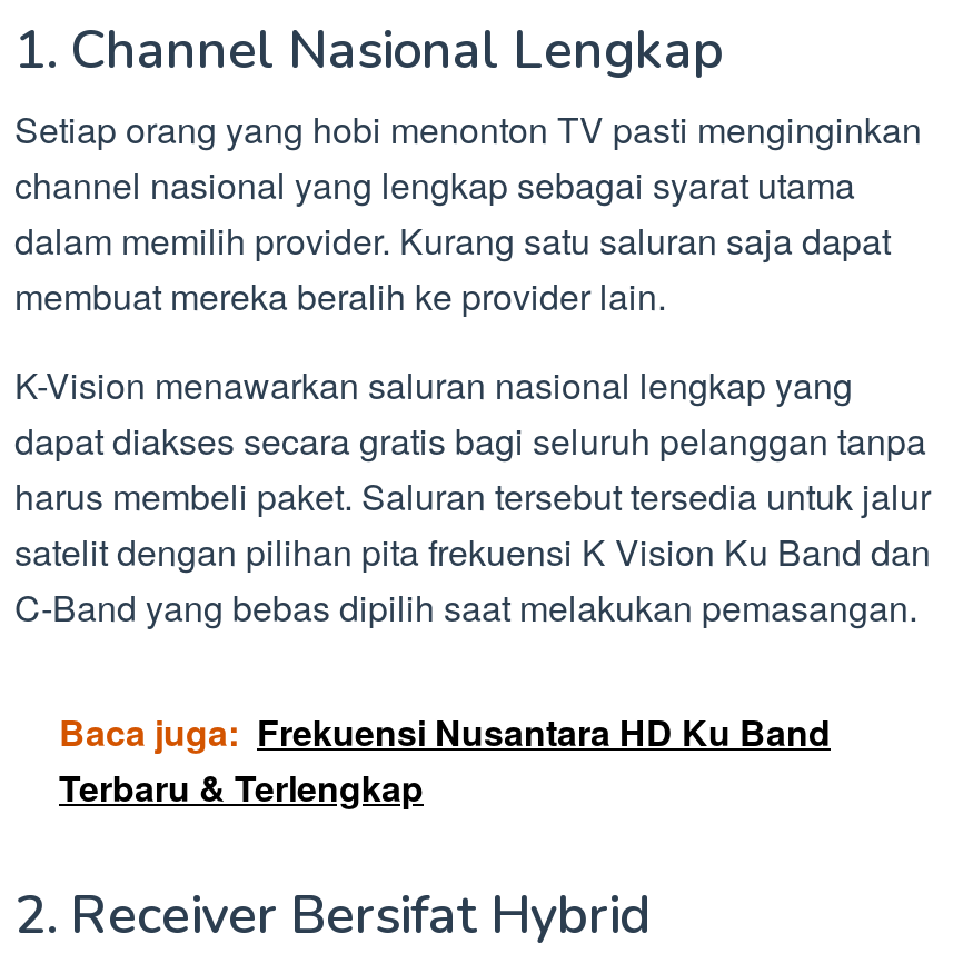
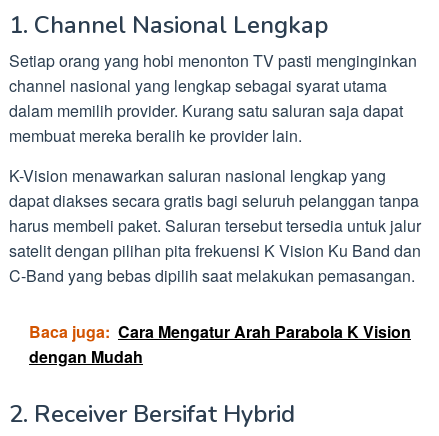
- Baca juga: Frekuensi Nusantara HD Ku Band
- Terbaru & Terlengkap
+ Baca juga: Cara Mengatur Arah Parabola K Vision
+ dengan Mudah
